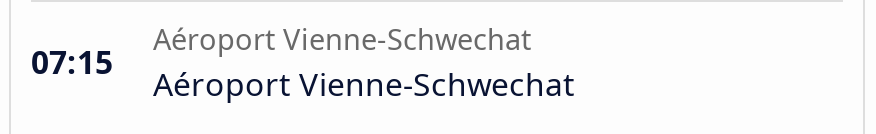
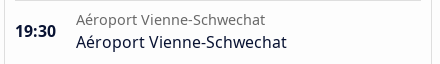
- 07:15 Aéroport Vienne-Schwechat
+ 19:30 Aéroport Vienne-Schwechat
